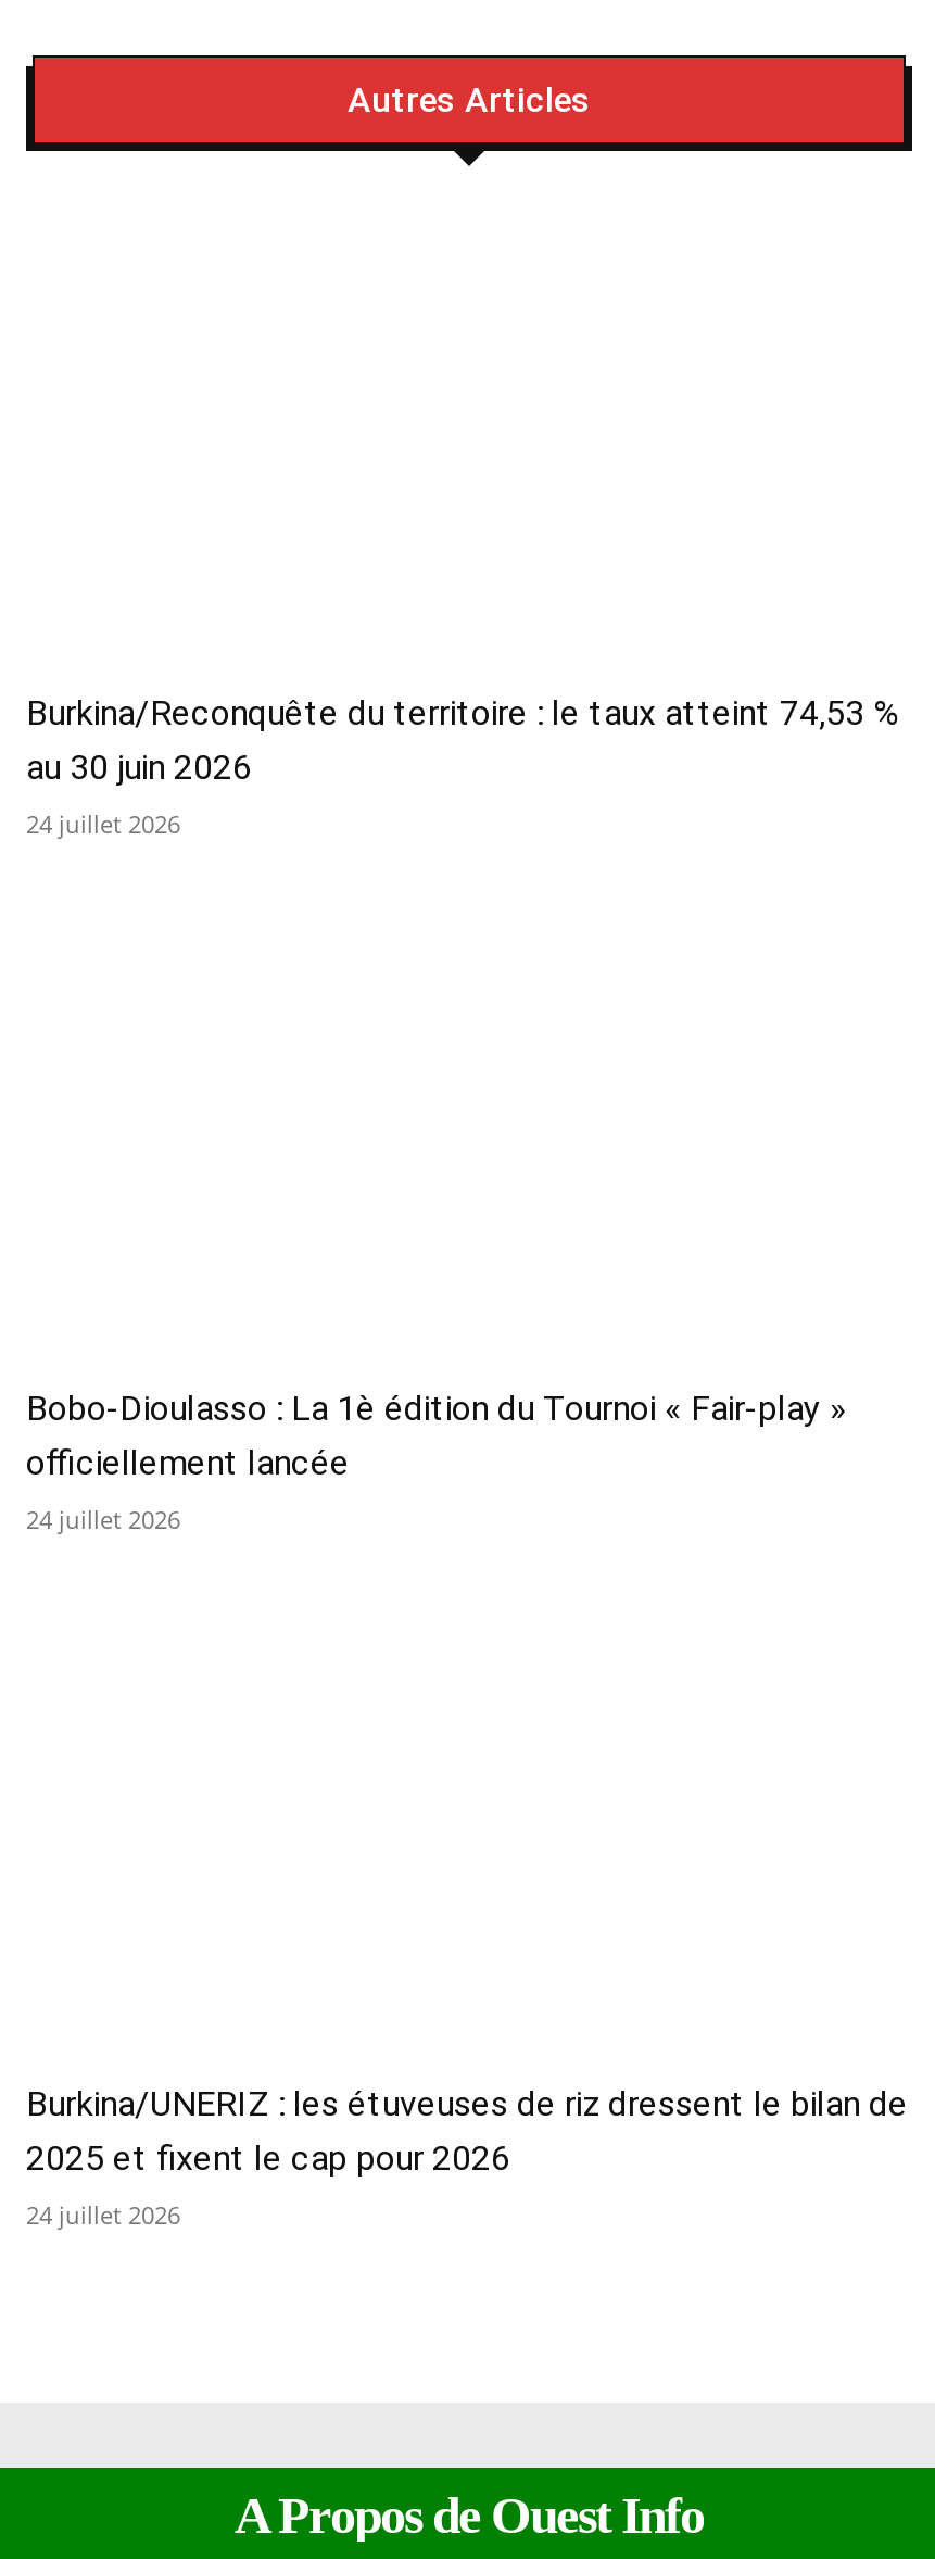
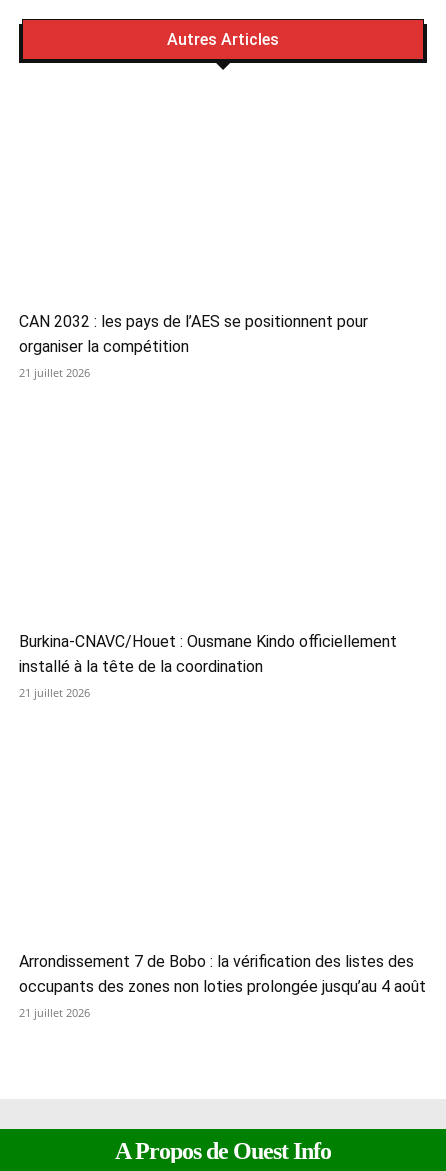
- Burkina/Reconquête du territoire : le taux atteint 74,53 %
- au 30 juin 2026
+ CAN 2032 : les pays de l’AES se positionnent pour
+ organiser la compétition

- 24 juillet 2026
+ 21 juillet 2026

- Bobo-Dioulasso : La 1è édition du Tournoi « Fair-play »
- officiellement lancée
+ Burkina-CNAVC/Houet : Ousmane Kindo officiellement
+ installé à la tête de la coordination

- 24 juillet 2026
+ 21 juillet 2026

- Burkina/UNERIZ : les étuveuses de riz dressent le bilan de
- 2025 et fixent le cap pour 2026
+ Arrondissement 7 de Bobo : la vérification des listes des
+ occupants des zones non loties prolongée jusqu’au 4 août

- 24 juillet 2026
+ 21 juillet 2026
